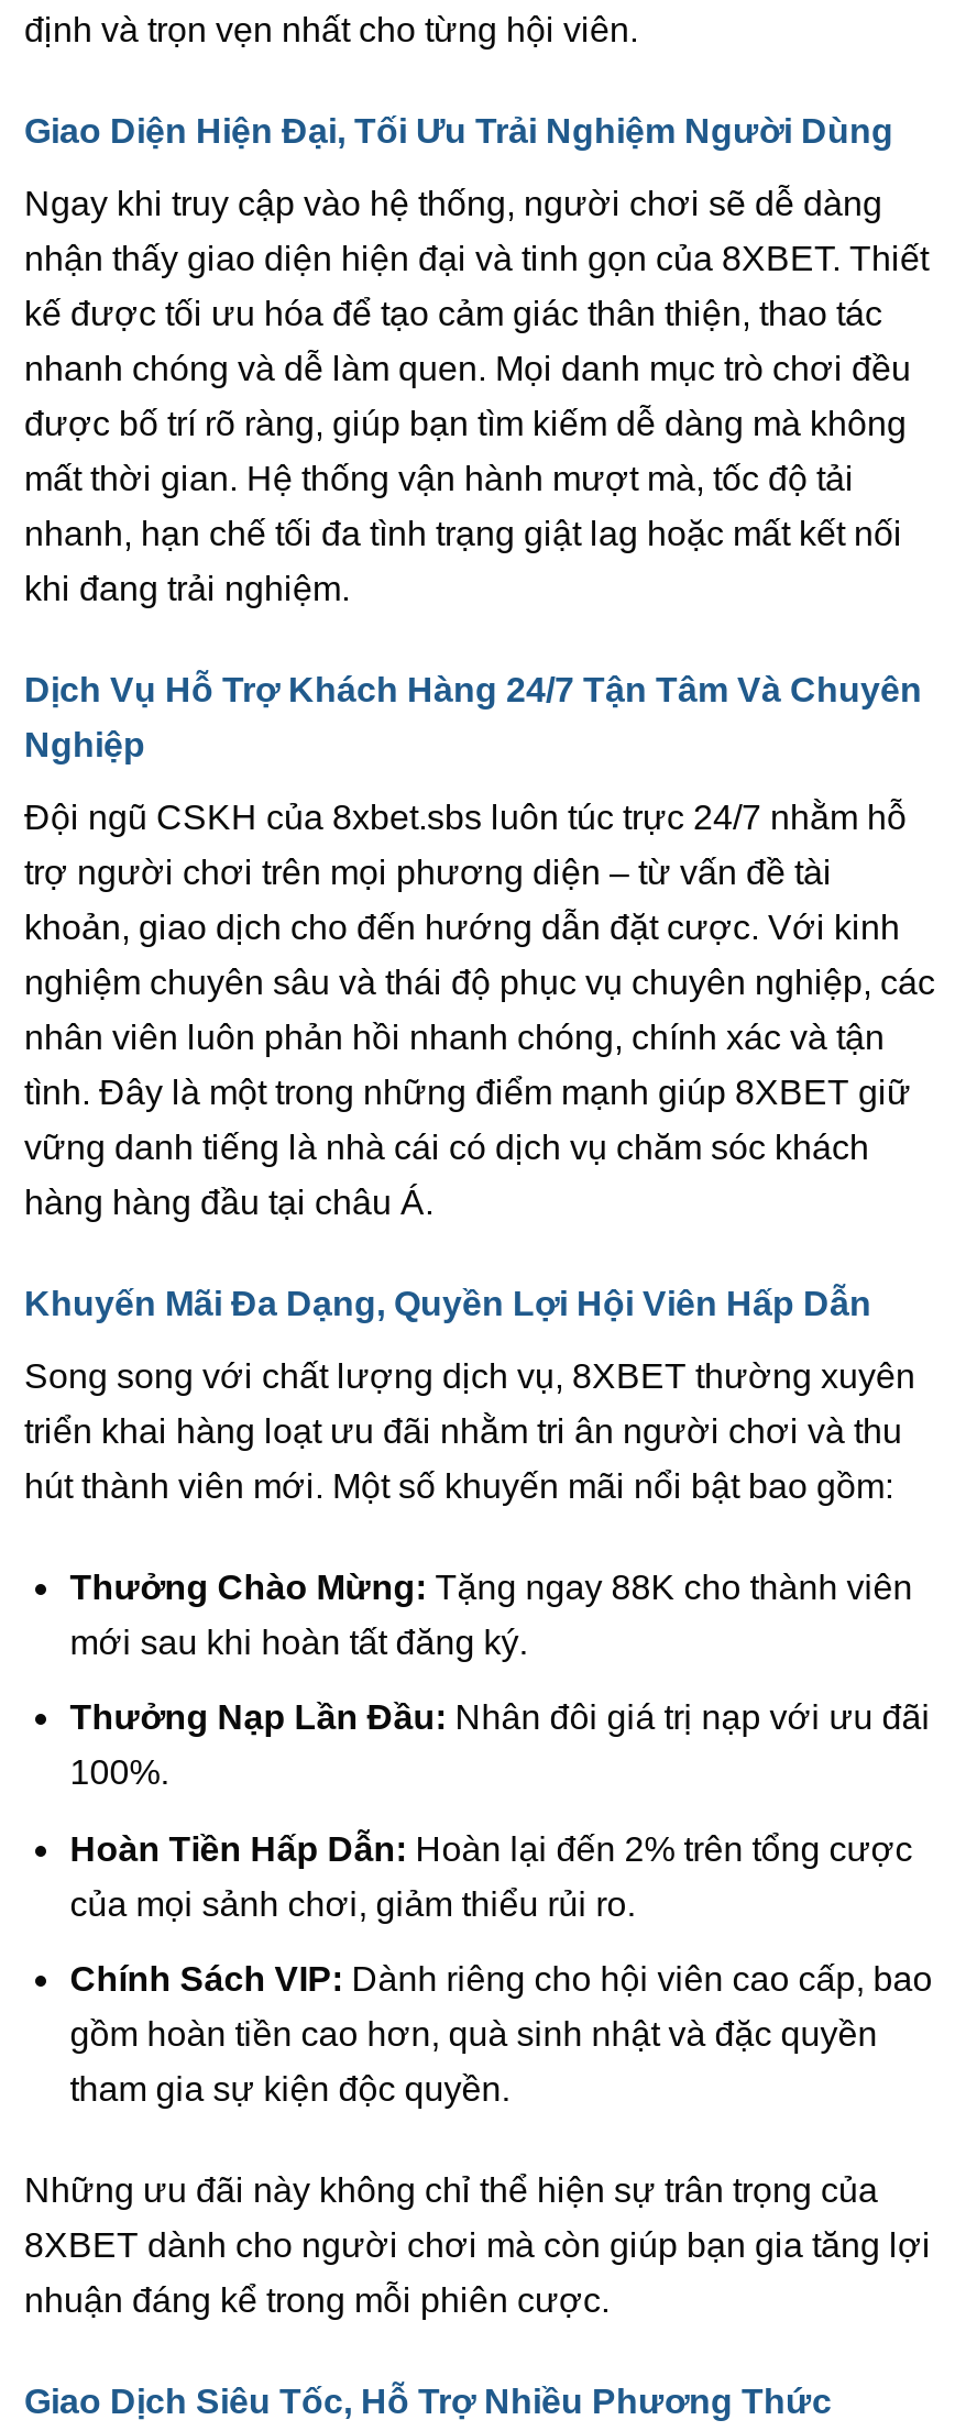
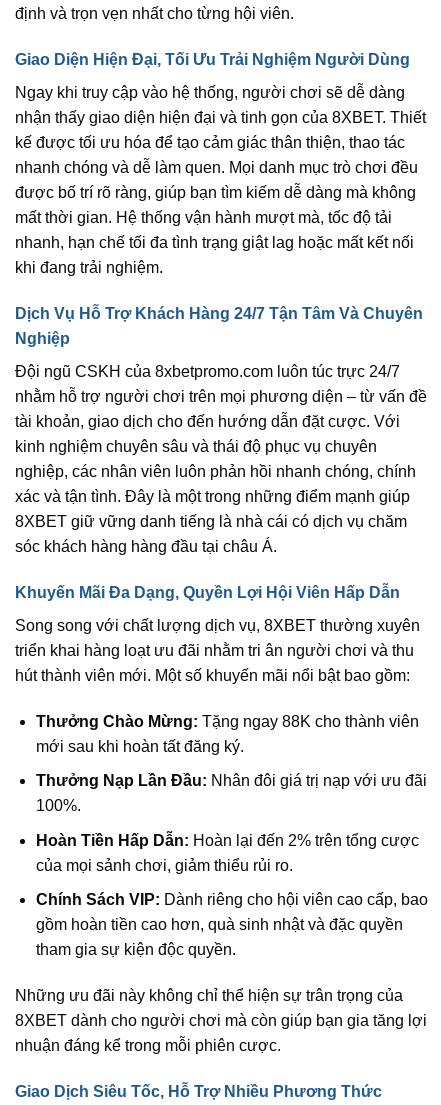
- Đội ngũ CSKH của 8xbet.sbs luôn túc trực 24/7 nhằm hỗ
+ Đội ngũ CSKH của 8xbetpromo.com luôn túc trực 24/7

- trợ người chơi trên mọi phương diện – từ vấn đề tài
+ nhằm hỗ trợ người chơi trên mọi phương diện – từ vấn đề

- khoản, giao dịch cho đến hướng dẫn đặt cược. Với kinh
+ tài khoản, giao dịch cho đến hướng dẫn đặt cược. Với

- nghiệm chuyên sâu và thái độ phục vụ chuyên nghiệp, các
+ kinh nghiệm chuyên sâu và thái độ phục vụ chuyên

- nhân viên luôn phản hồi nhanh chóng, chính xác và tận
+ nghiệp, các nhân viên luôn phản hồi nhanh chóng, chính

- tình. Đây là một trong những điểm mạnh giúp 8XBET giữ
+ xác và tận tình. Đây là một trong những điểm mạnh giúp

- vững danh tiếng là nhà cái có dịch vụ chăm sóc khách
+ 8XBET giữ vững danh tiếng là nhà cái có dịch vụ chăm

- hàng hàng đầu tại châu Á.
+ sóc khách hàng hàng đầu tại châu Á.
